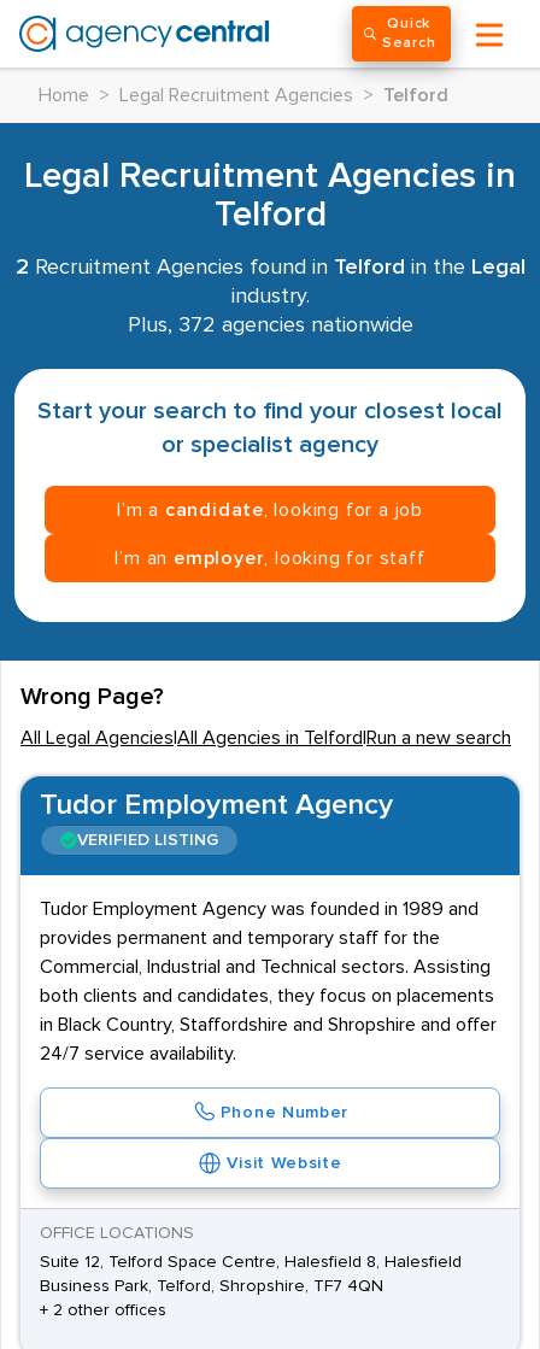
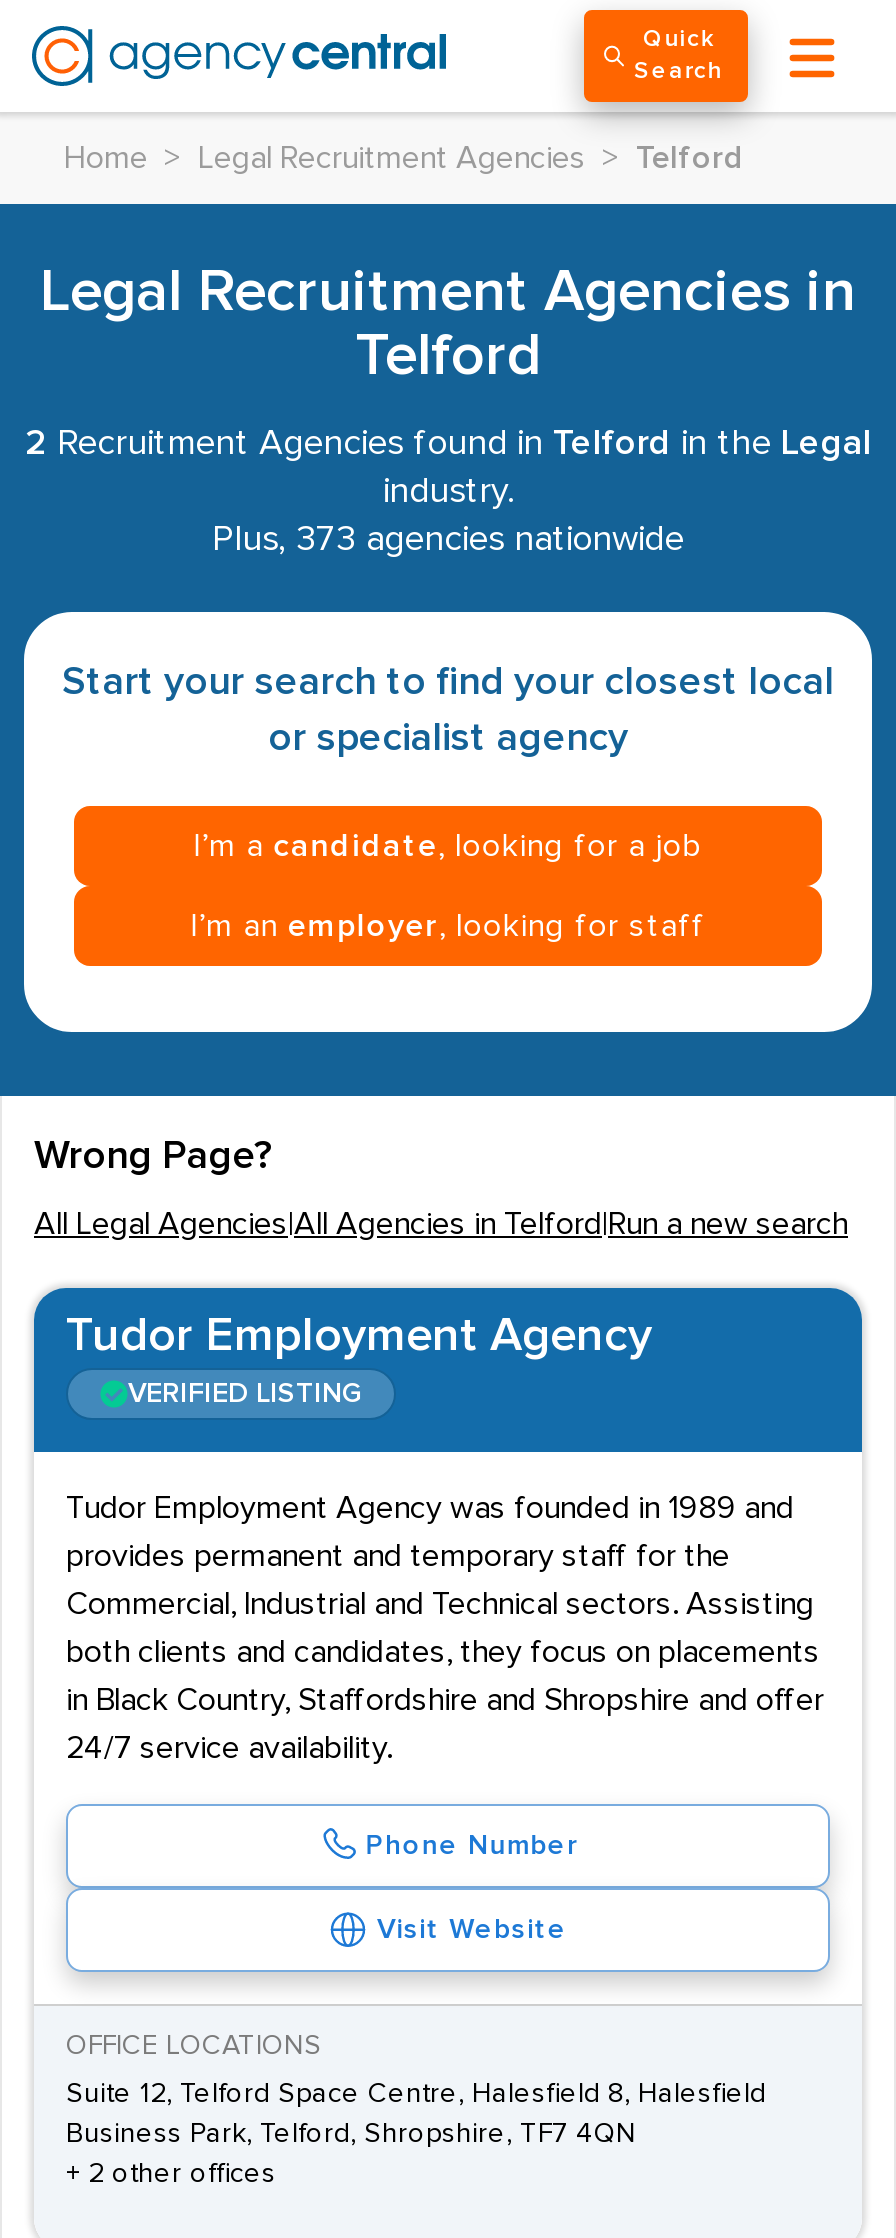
- Plus, 372 agencies nationwide
+ Plus, 373 agencies nationwide
